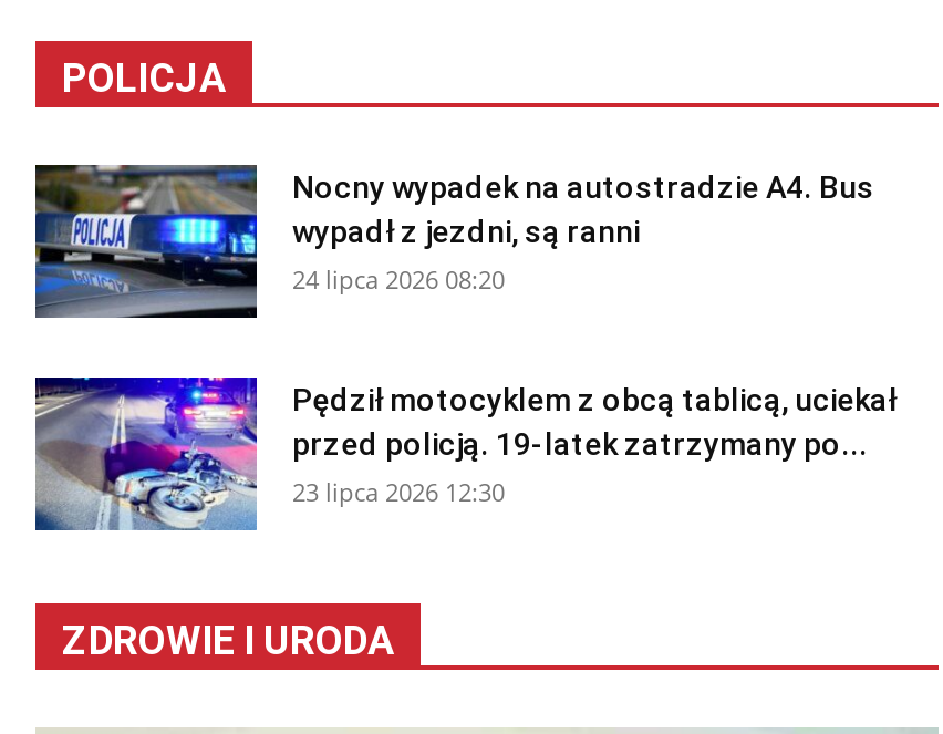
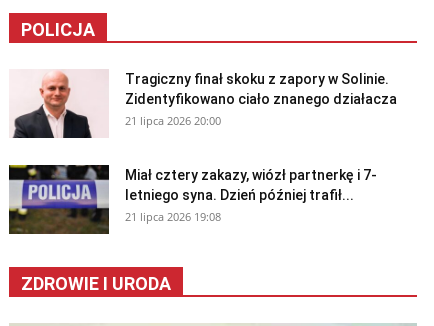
- [image]
- Nocny wypadek na autostradzie A4. Bus
- wypadł z jezdni, są ranni
- 24 lipca 2026 08:20
+ [image]
+ Tragiczny finał skoku z zapory w Solinie.
+ Zidentyfikowano ciało znanego działacza
+ 21 lipca 2026 20:00

- [image]
- Pędził motocyklem z obcą tablicą, uciekał
- przed policją. 19-latek zatrzymany po...
- 23 lipca 2026 12:30
+ [image]
+ Miał cztery zakazy, wiózł partnerkę i 7-
+ letniego syna. Dzień później trafił...
+ 21 lipca 2026 19:08
